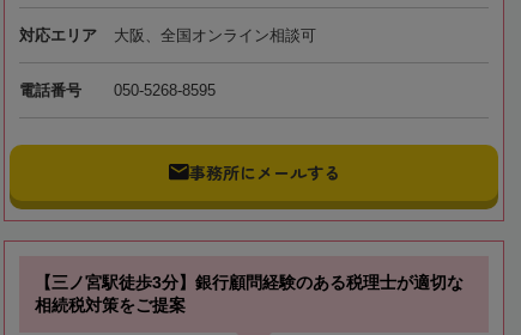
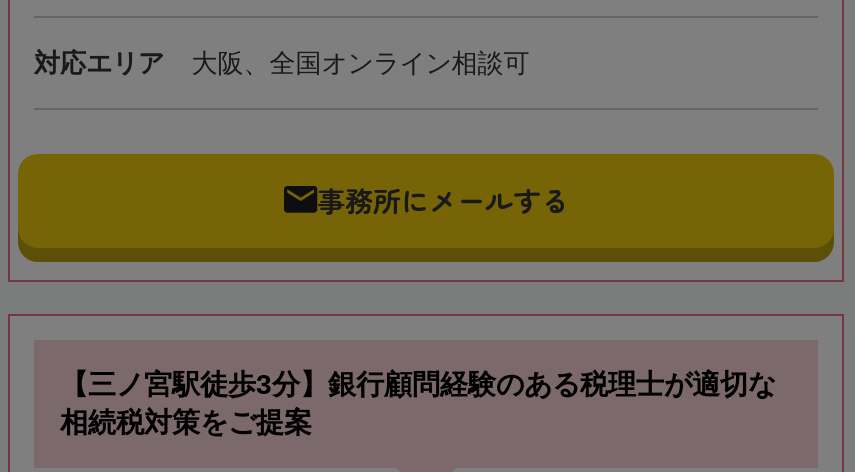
- 電話番号
- 050-5268-8595
